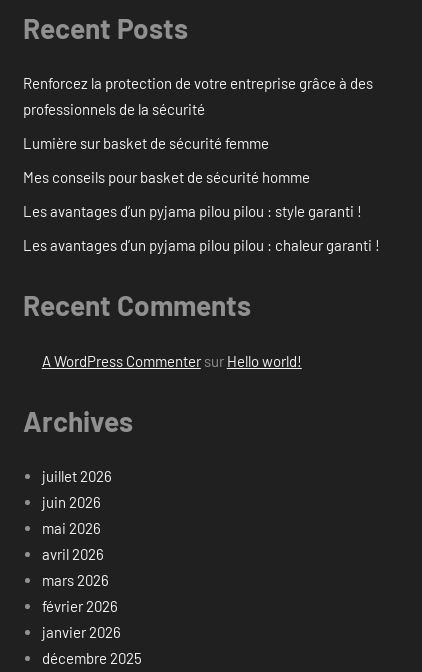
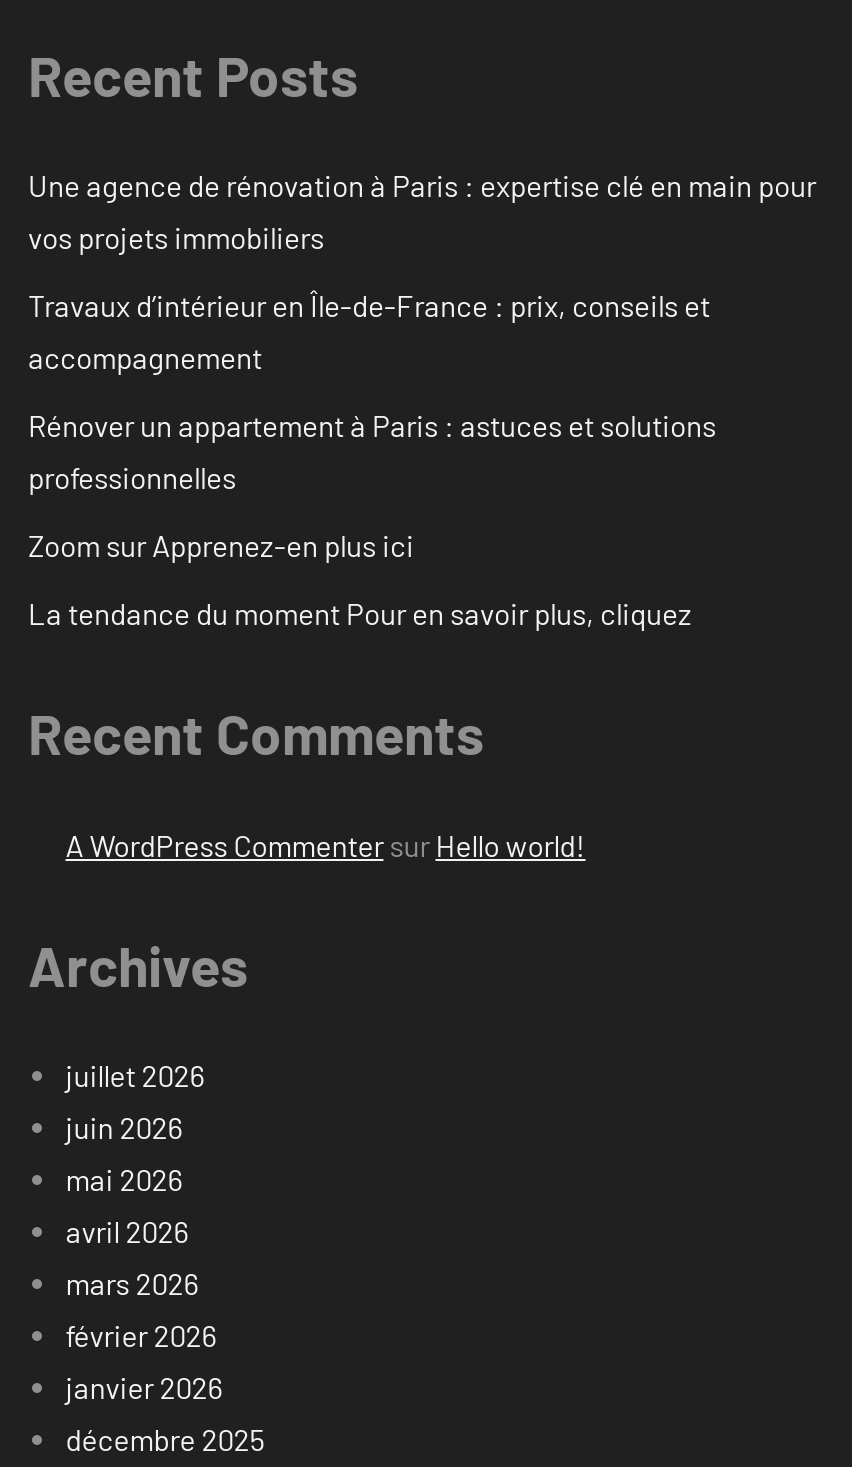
- Renforcez la protection de votre entreprise grâce à des
- professionnels de la sécurité
+ Une agence de rénovation à Paris : expertise clé en main pour
+ vos projets immobiliers

- Lumière sur basket de sécurité femme
+ Travaux d’intérieur en Île-de-France : prix, conseils et
+ accompagnement

- Mes conseils pour basket de sécurité homme
+ Rénover un appartement à Paris : astuces et solutions
+ professionnelles

- Les avantages d’un pyjama pilou pilou : style garanti !
+ Zoom sur Apprenez-en plus ici

- Les avantages d’un pyjama pilou pilou : chaleur garanti !
+ La tendance du moment Pour en savoir plus, cliquez
